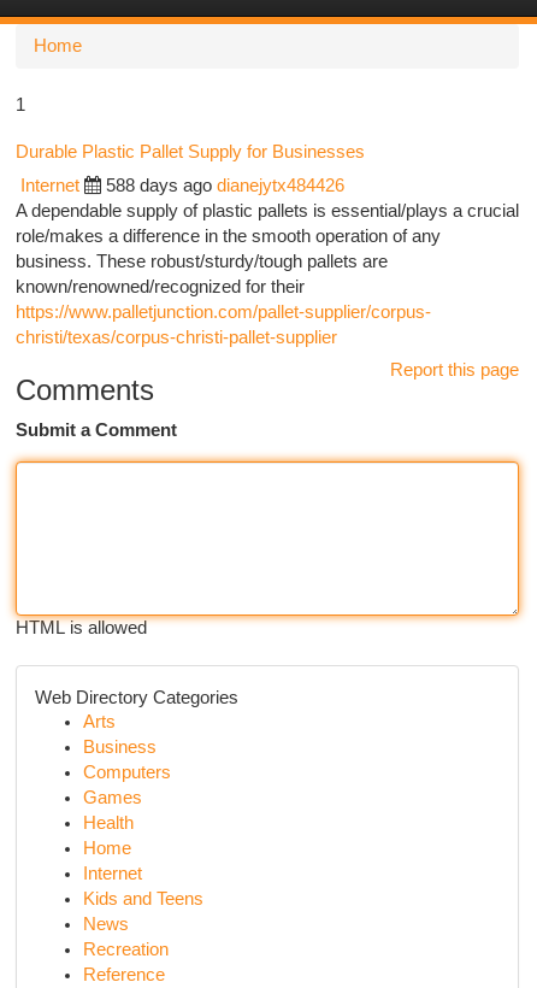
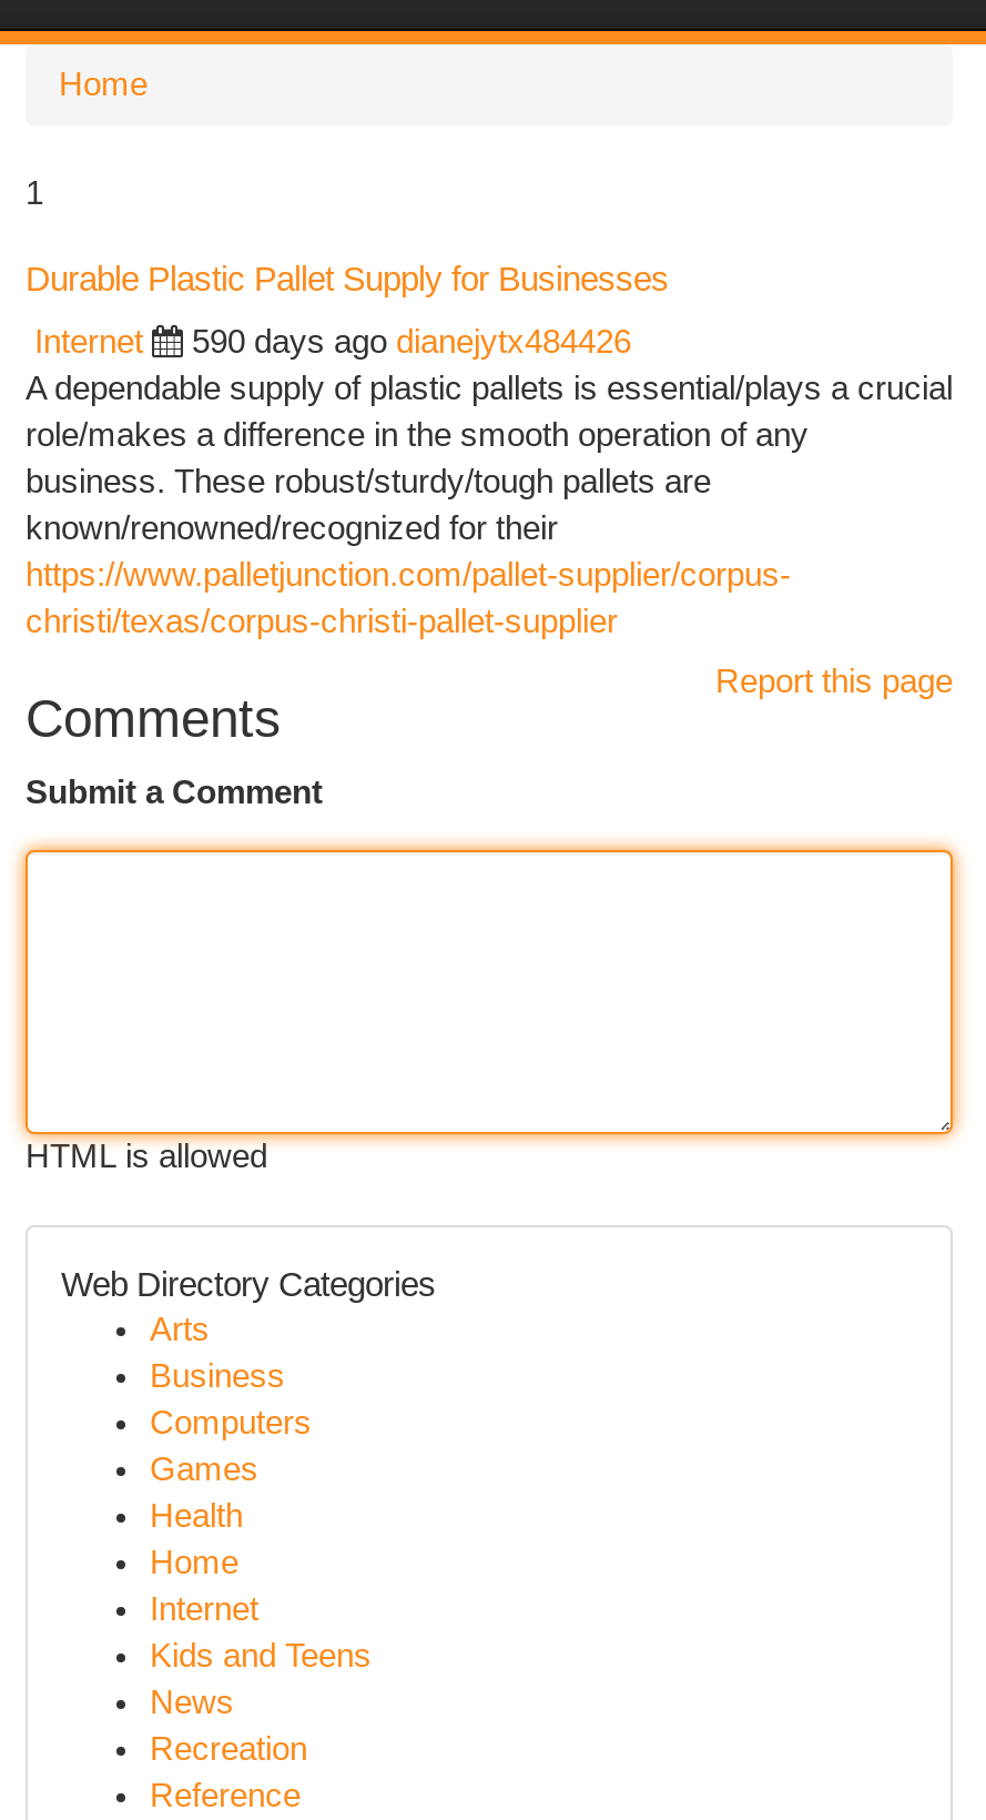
- 588 days ago dianejytx484426
+ 590 days ago dianejytx484426
